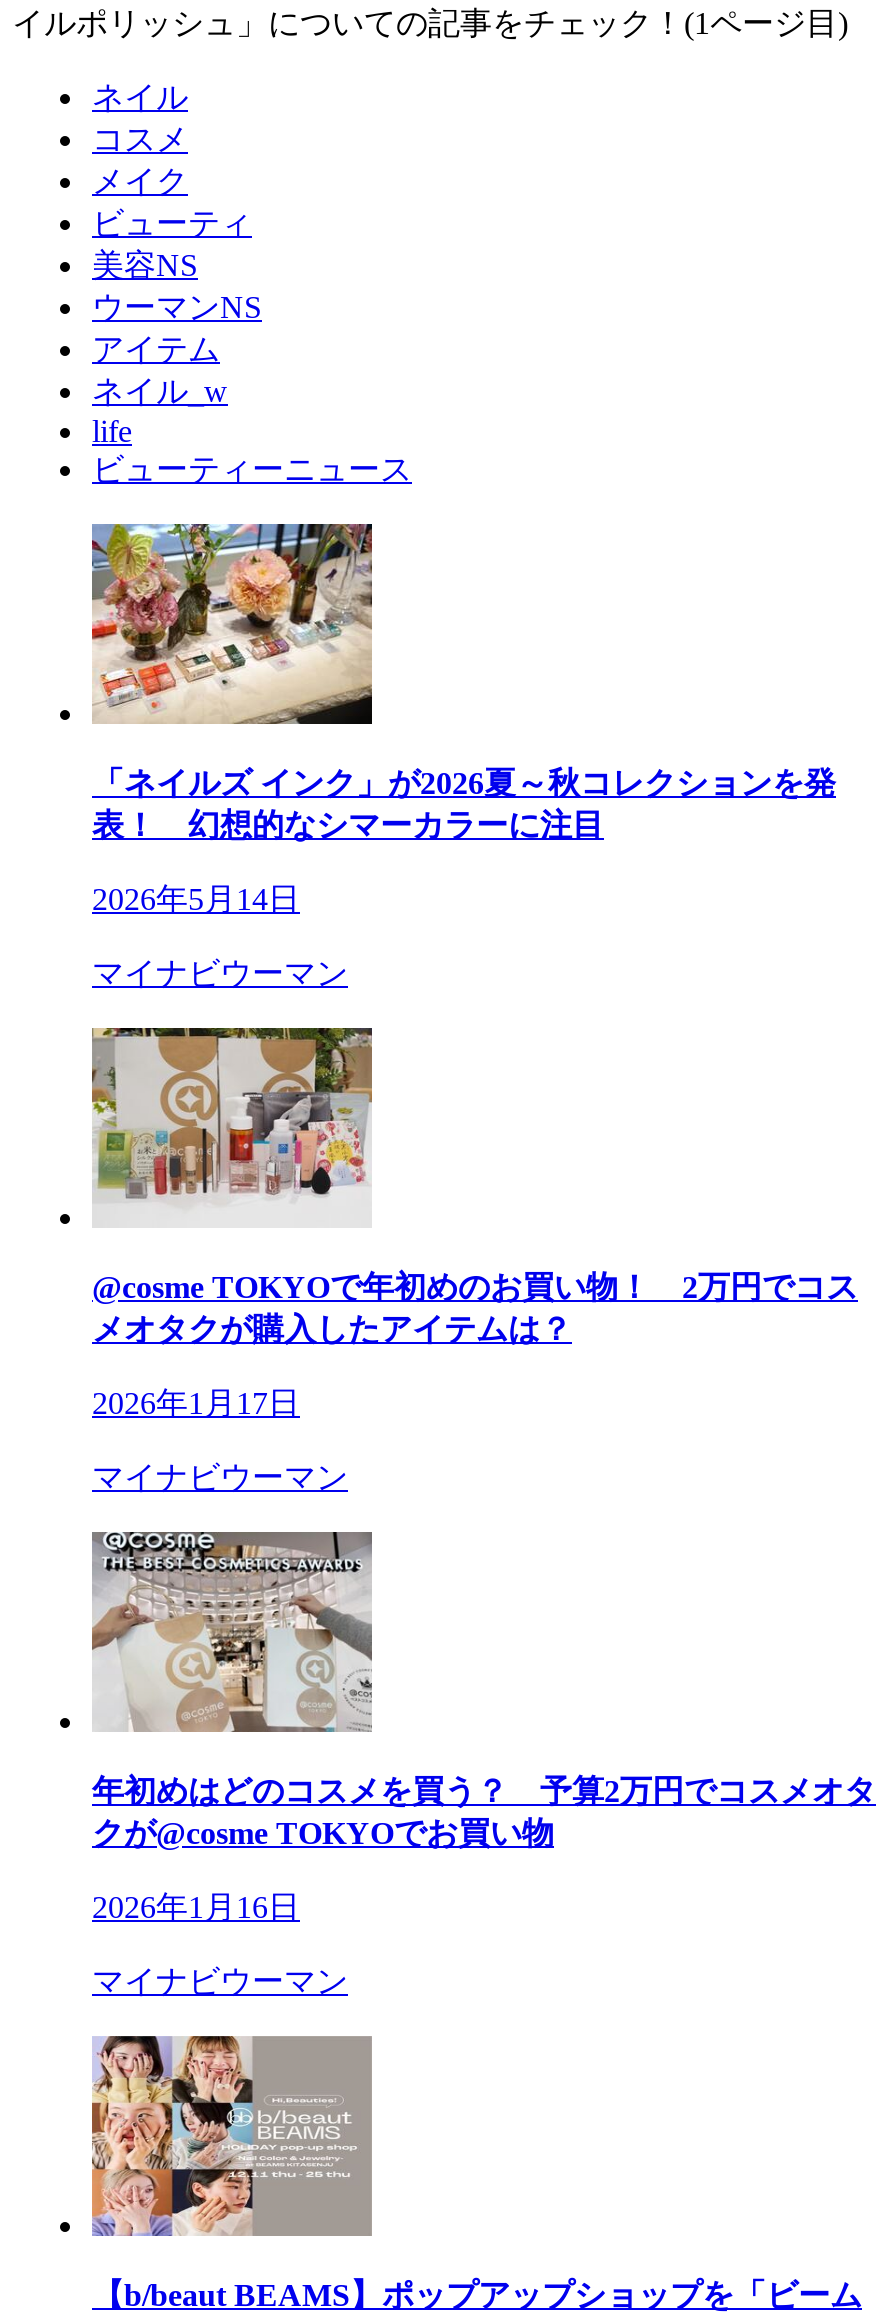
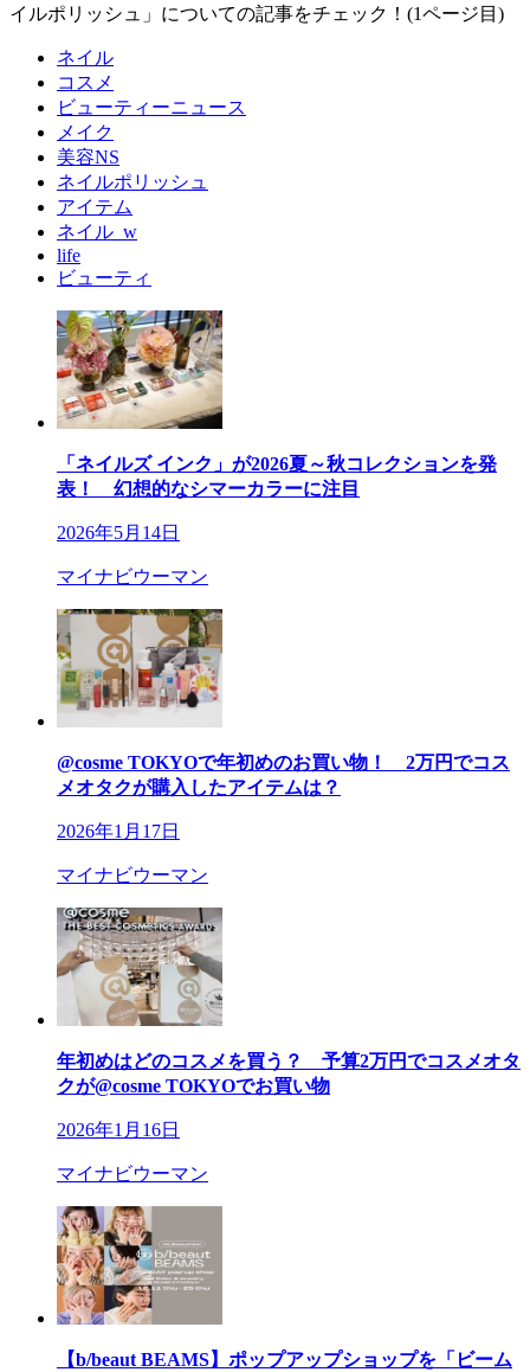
moved down: メイク

moved down: ビューティ

- ウーマンNS
+ ネイルポリッシュ

moved up: ビューティーニュース
